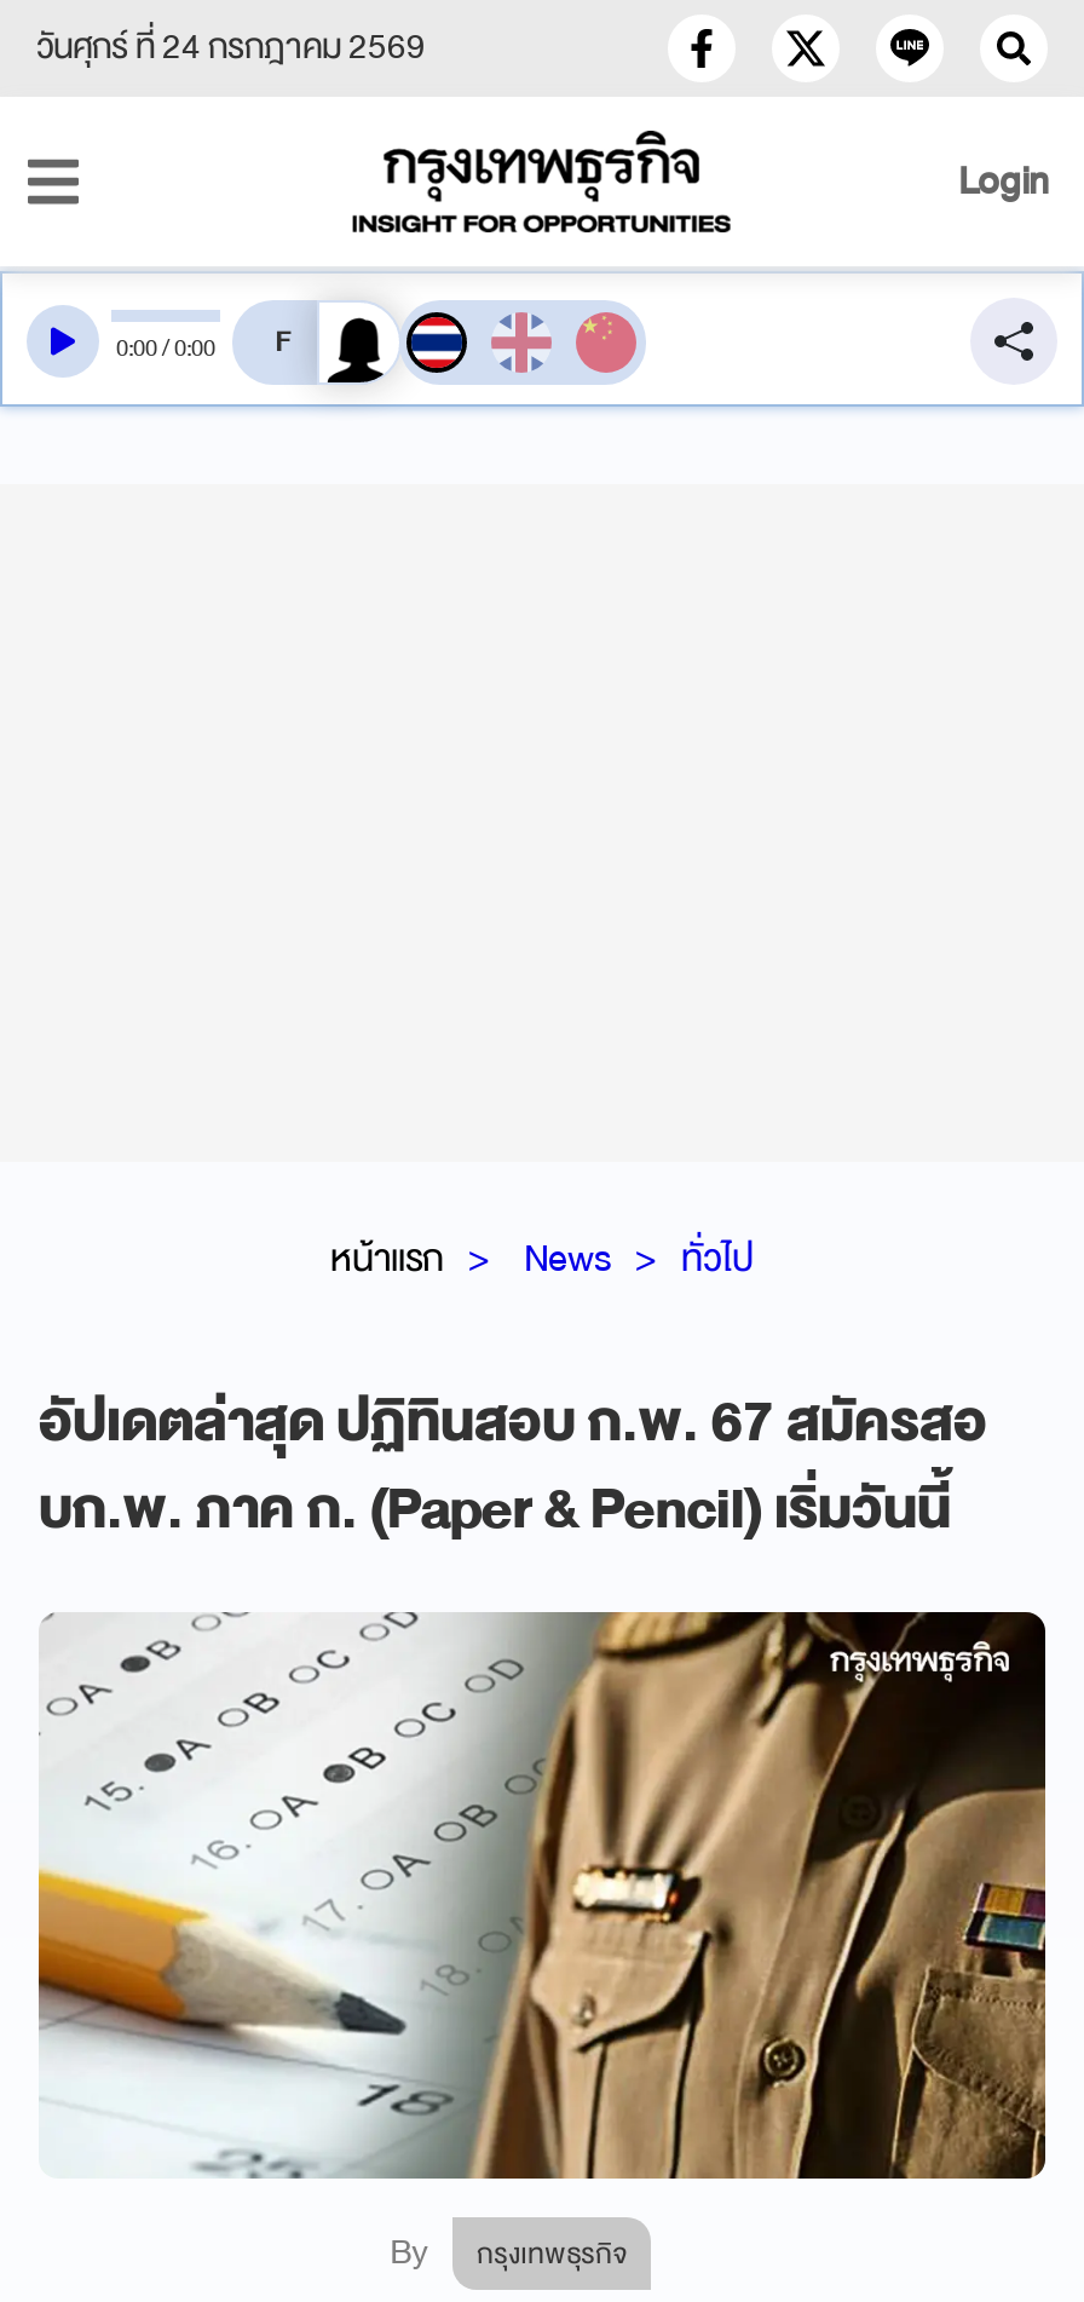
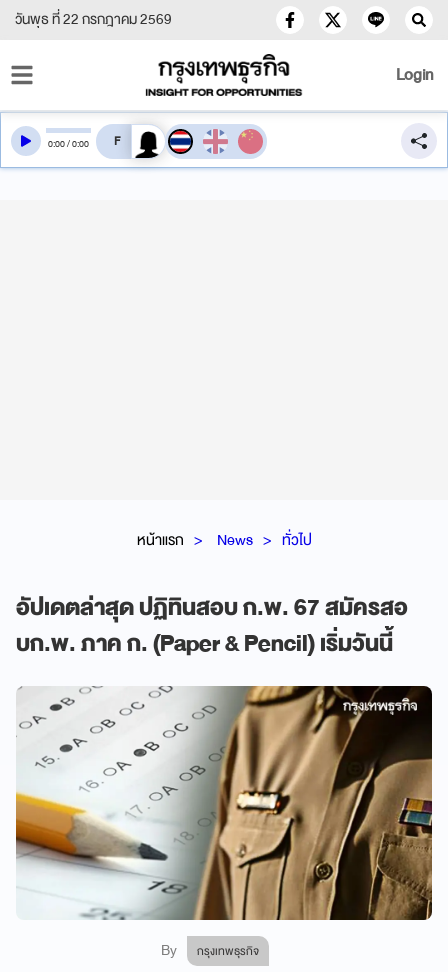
- วันศุกร์ ที่ 24 กรกฎาคม 2569
+ วันพุธ ที่ 22 กรกฎาคม 2569
